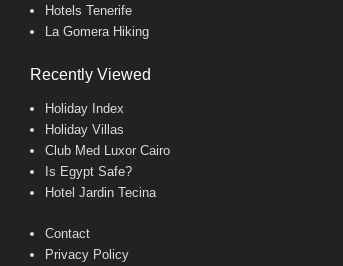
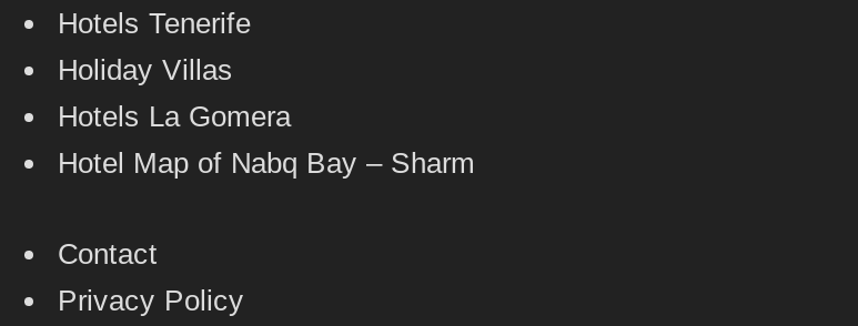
- La Gomera Hiking
- Recently Viewed
- Holiday Index

- Club Med Luxor Cairo
- Is Egypt Safe?
- Hotel Jardin Tecina
+ Hotels La Gomera
+ Hotel Map of Nabq Bay – Sharm
